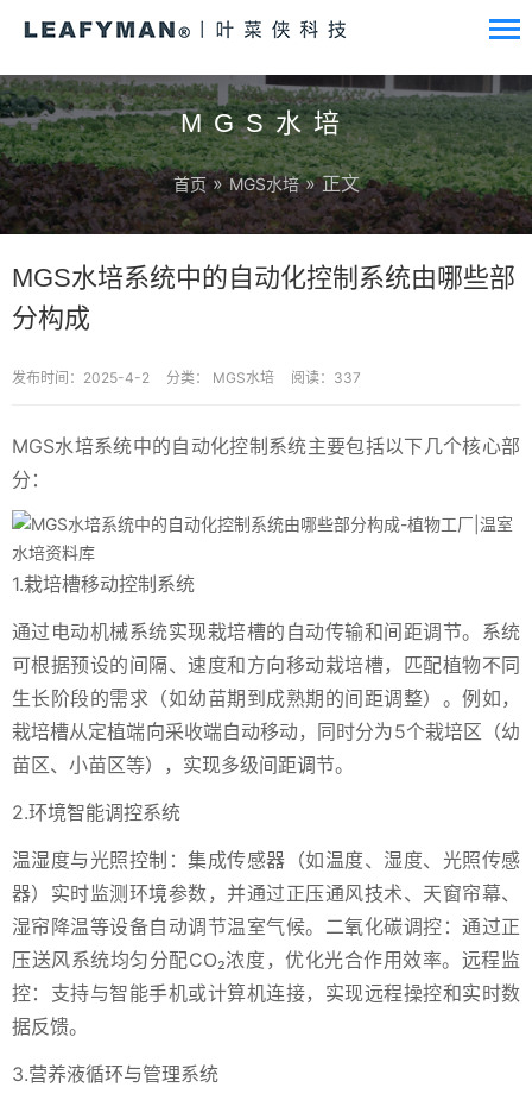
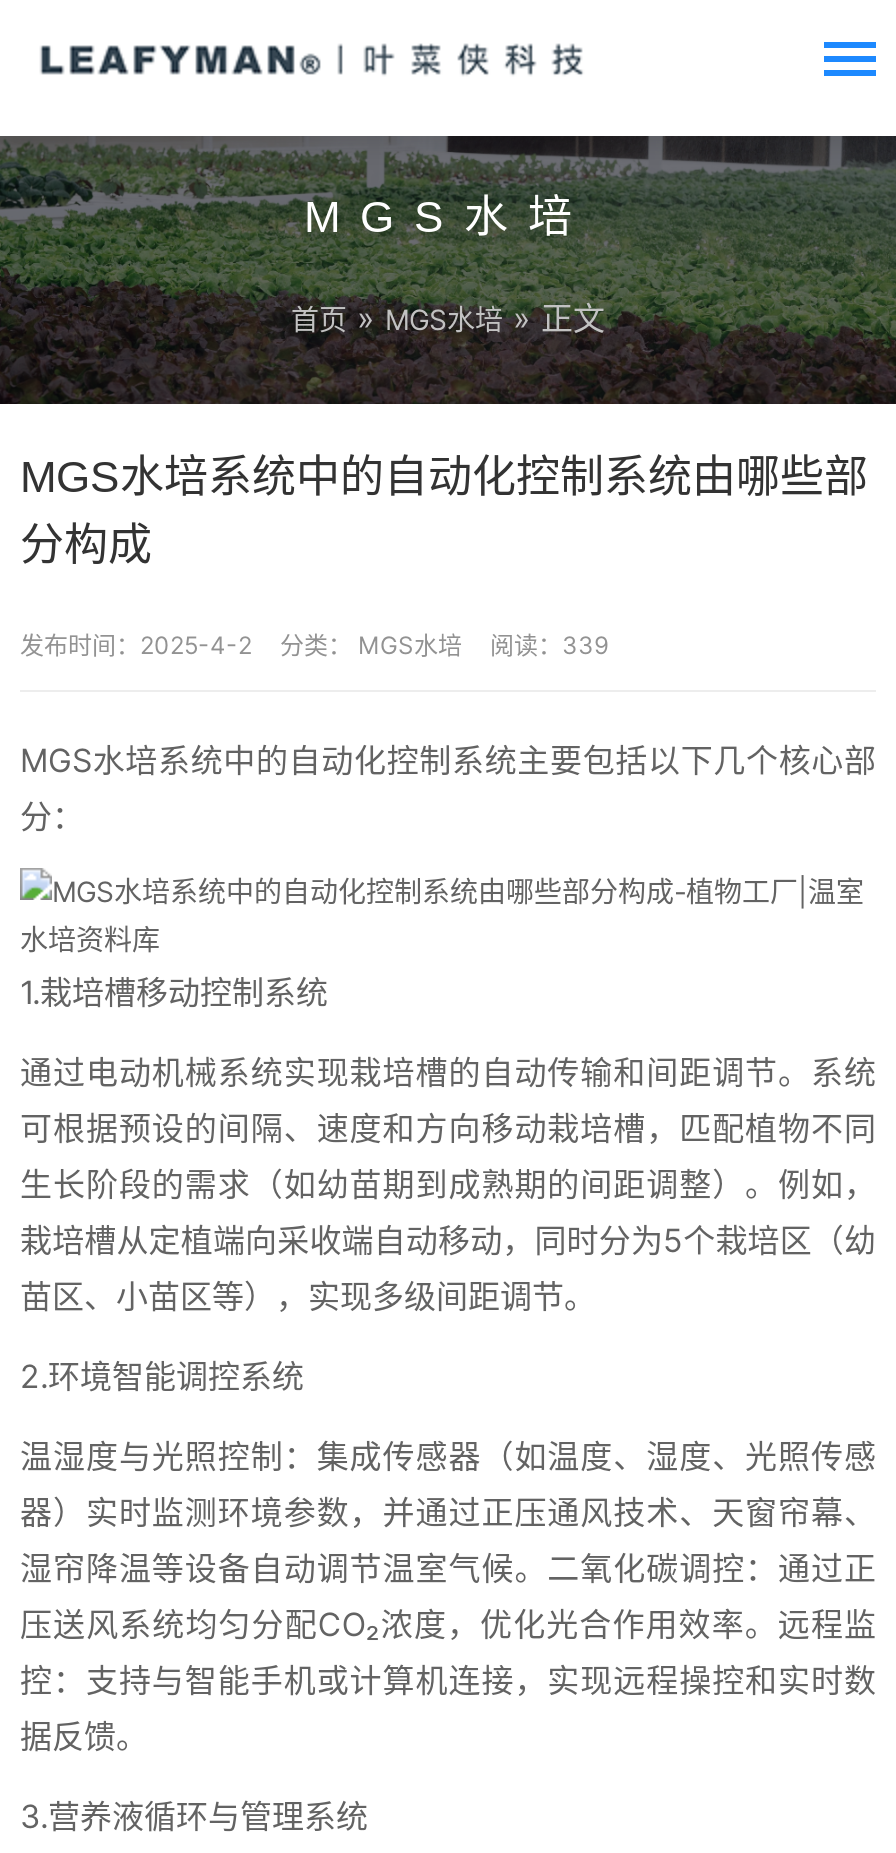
- 发布时间：2025-4-2 分类：MGS水培 阅读：337
+ 发布时间：2025-4-2 分类：MGS水培 阅读：339
